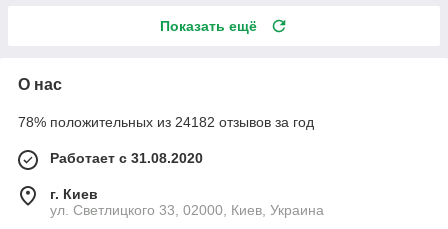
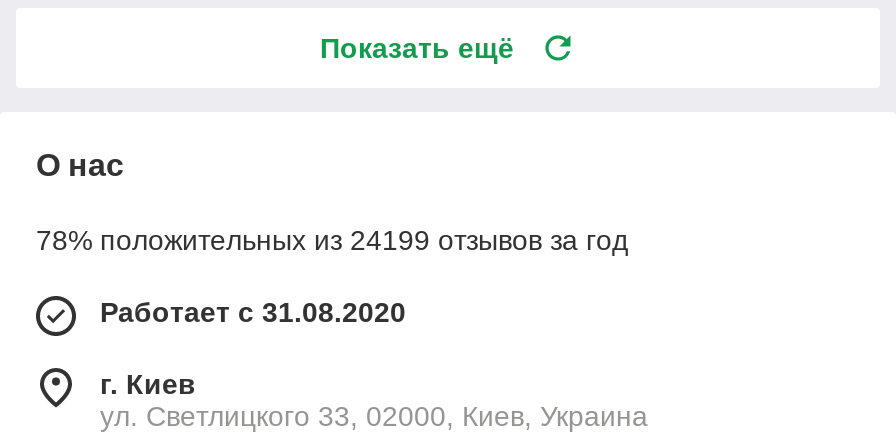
- 78% положительных из 24182 отзывов за год
+ 78% положительных из 24199 отзывов за год
